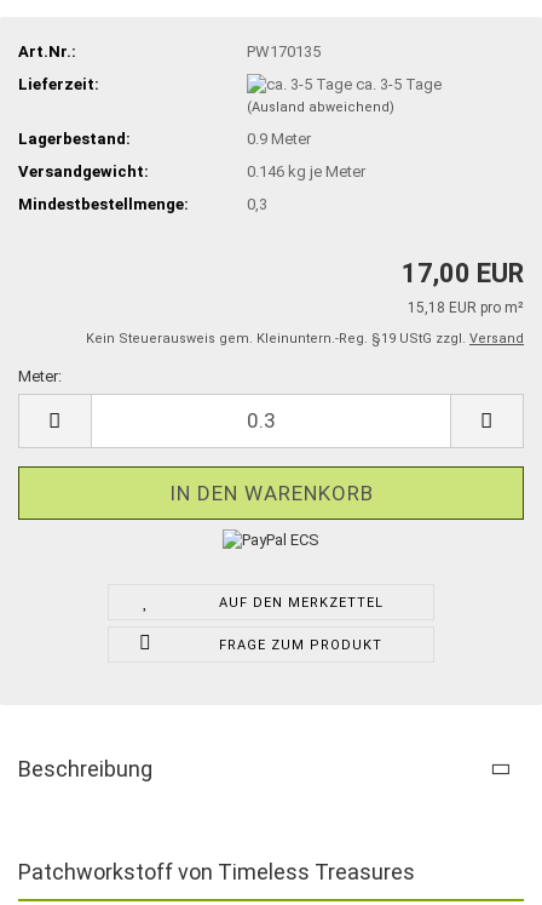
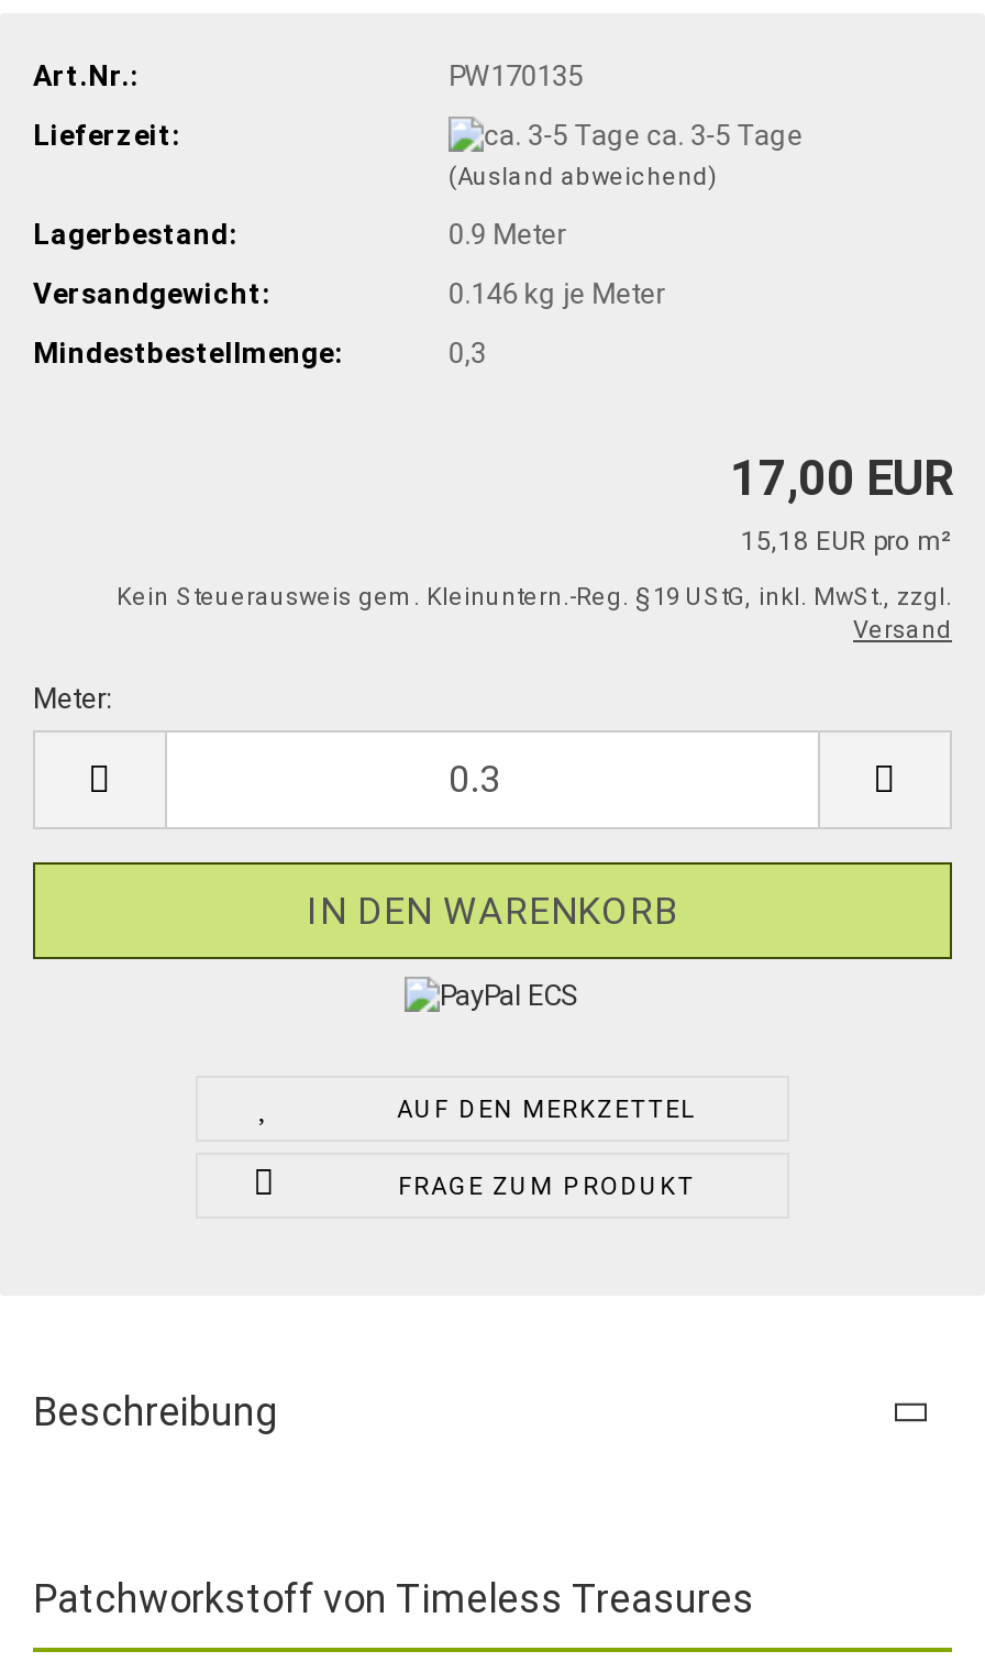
- Kein Steuerausweis gem. Kleinuntern.-Reg. §19 UStG zzgl. Versand
+ Kein Steuerausweis gem. Kleinuntern.-Reg. §19 UStG, inkl. MwSt., zzgl.
+ Versand
